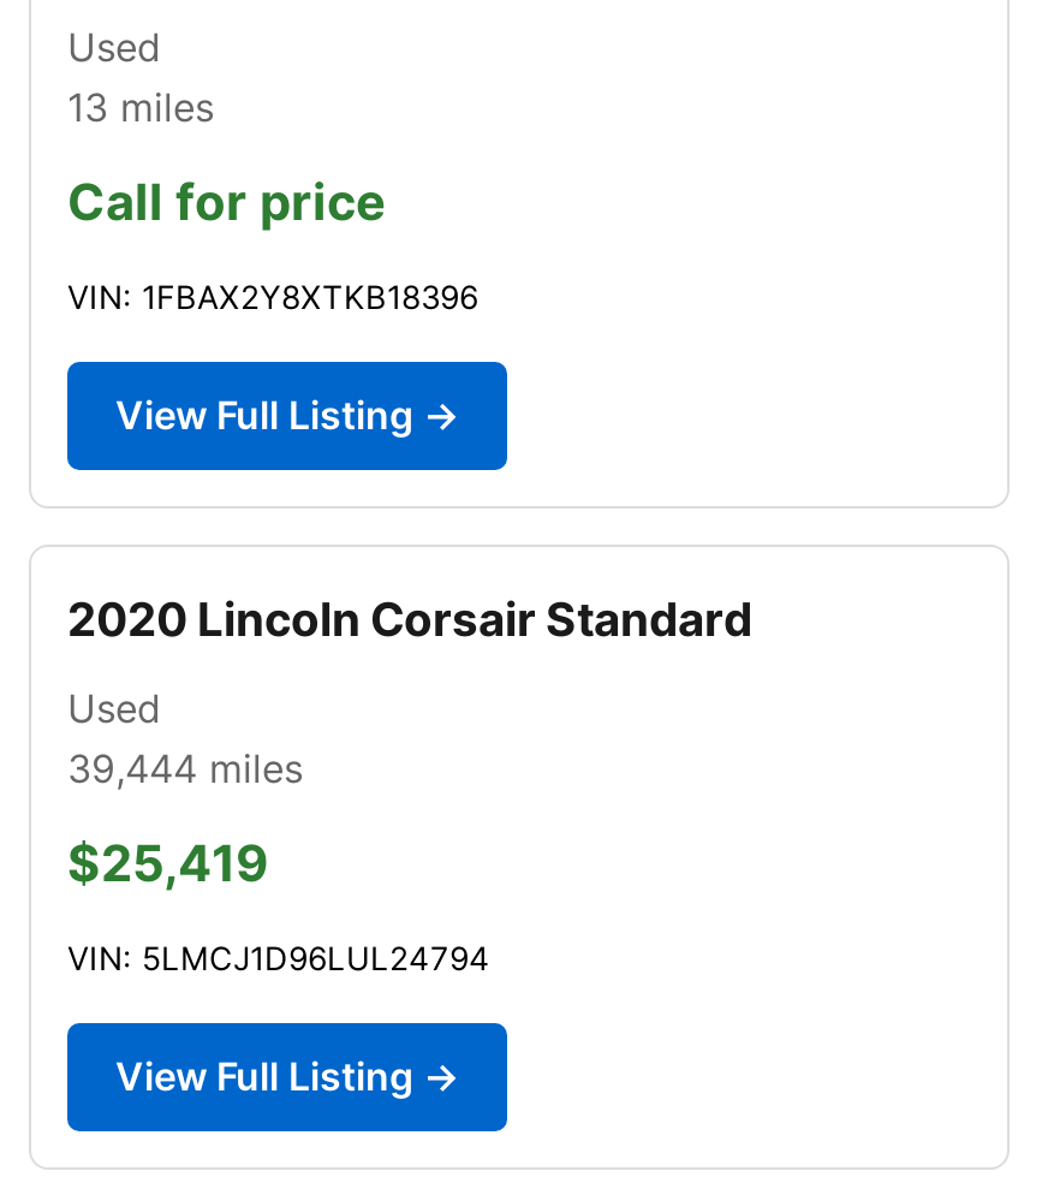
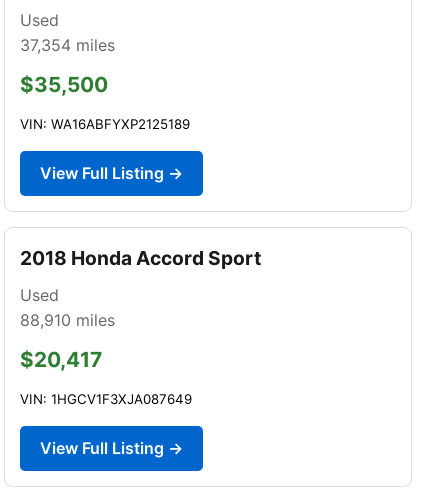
- 13 miles
+ 37,354 miles

- Call for price
+ $35,500

- VIN: 1FBAX2Y8XTKB18396
+ VIN: WA16ABFYXP2125189

- 2020 Lincoln Corsair Standard
+ 2018 Honda Accord Sport

- 39,444 miles
+ 88,910 miles

- $25,419
+ $20,417

- VIN: 5LMCJ1D96LUL24794
+ VIN: 1HGCV1F3XJA087649
